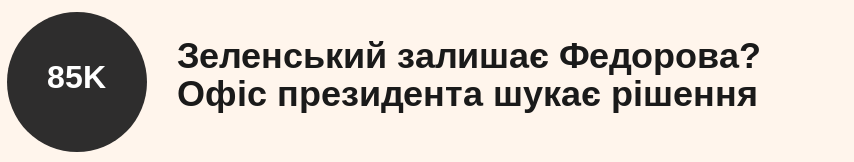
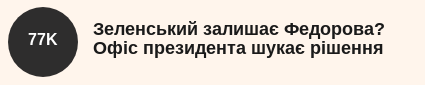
- 85K
+ 77K
